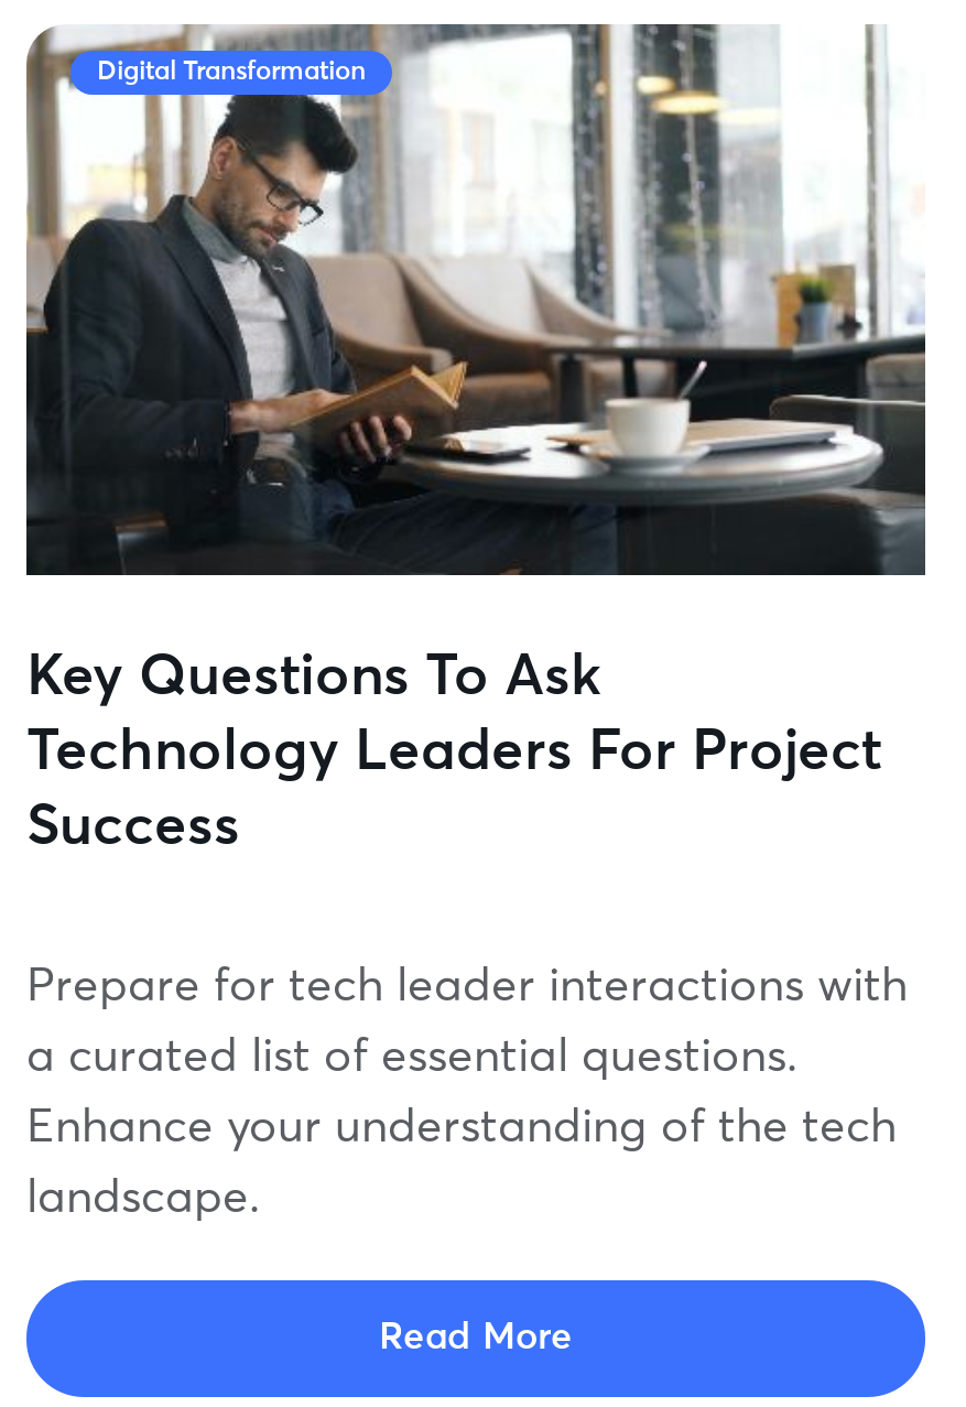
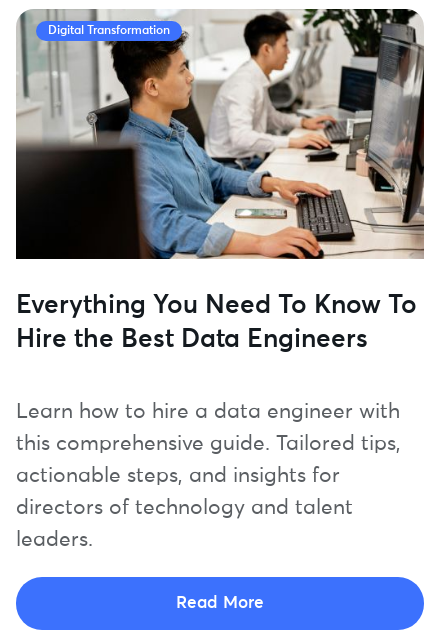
- [image]
- Key Questions To Ask
- Technology Leaders For Project
- Success
- Prepare for tech leader interactions with
- a curated list of essential questions.
- Enhance your understanding of the tech
- landscape.
+ [image]
+ Everything You Need To Know To
+ Hire the Best Data Engineers
+ Learn how to hire a data engineer with
+ this comprehensive guide. Tailored tips,
+ actionable steps, and insights for
+ directors of technology and talent
+ leaders.
